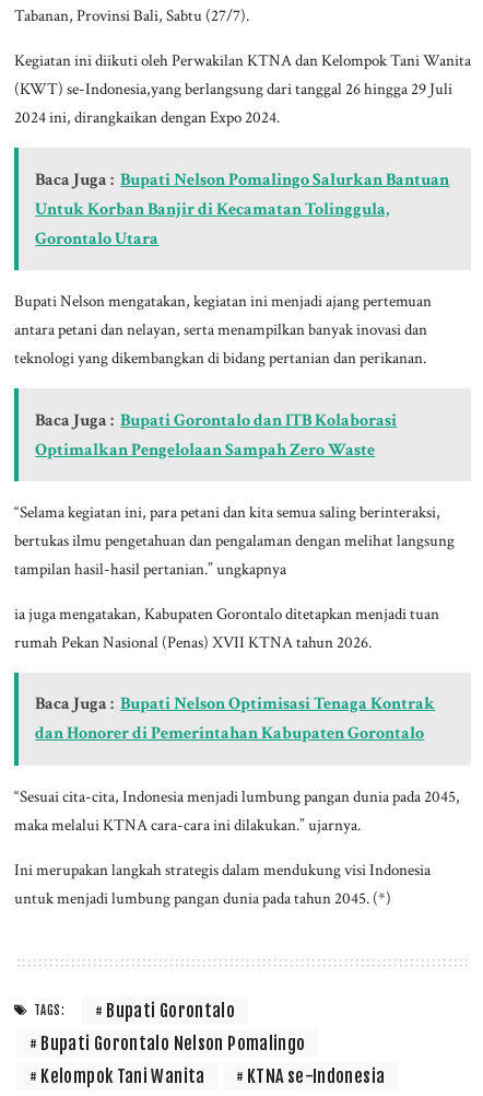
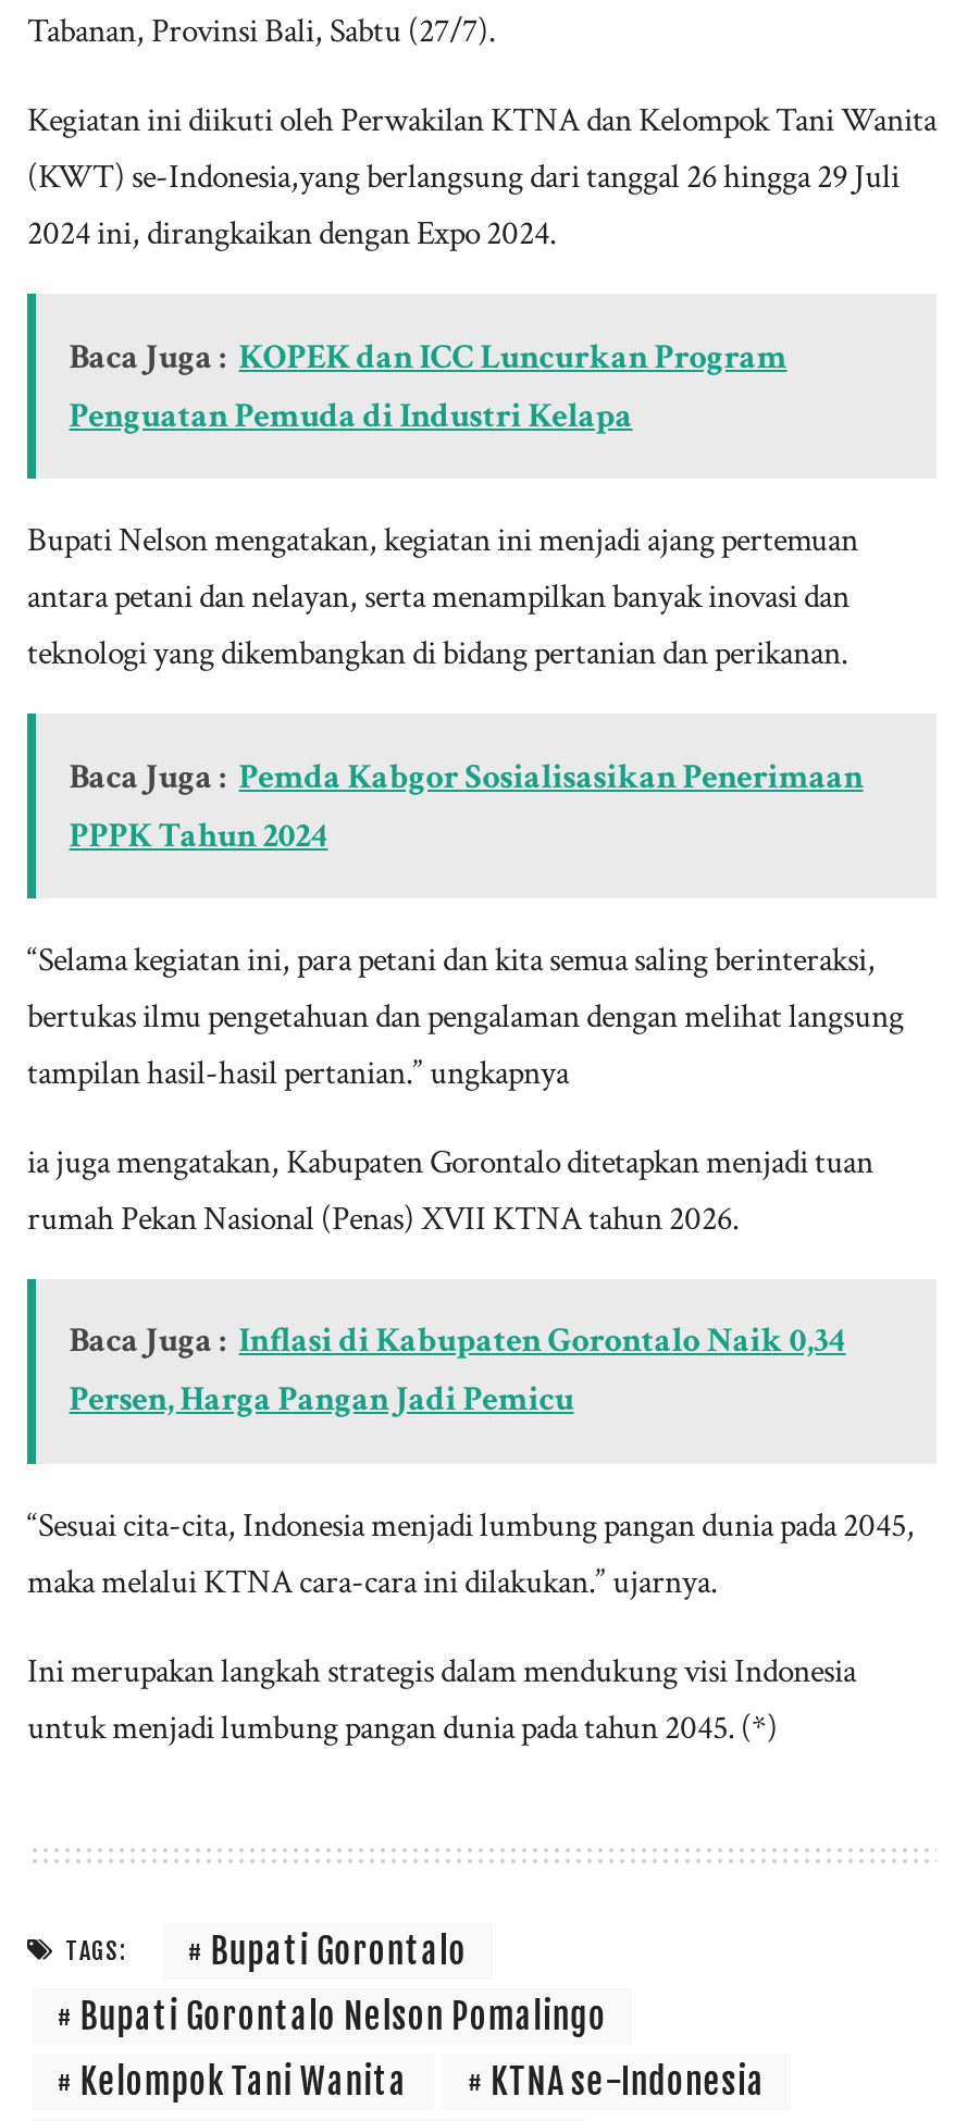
- Baca Juga : Bupati Nelson Pomalingo Salurkan Bantuan
- Untuk Korban Banjir di Kecamatan Tolinggula,
- Gorontalo Utara
+ Baca Juga : KOPEK dan ICC Luncurkan Program
+ Penguatan Pemuda di Industri Kelapa

- Baca Juga : Bupati Gorontalo dan ITB Kolaborasi
- Optimalkan Pengelolaan Sampah Zero Waste
+ Baca Juga : Pemda Kabgor Sosialisasikan Penerimaan
+ PPPK Tahun 2024

- Baca Juga : Bupati Nelson Optimisasi Tenaga Kontrak
- dan Honorer di Pemerintahan Kabupaten Gorontalo
+ Baca Juga : Inflasi di Kabupaten Gorontalo Naik 0,34
+ Persen, Harga Pangan Jadi Pemicu
